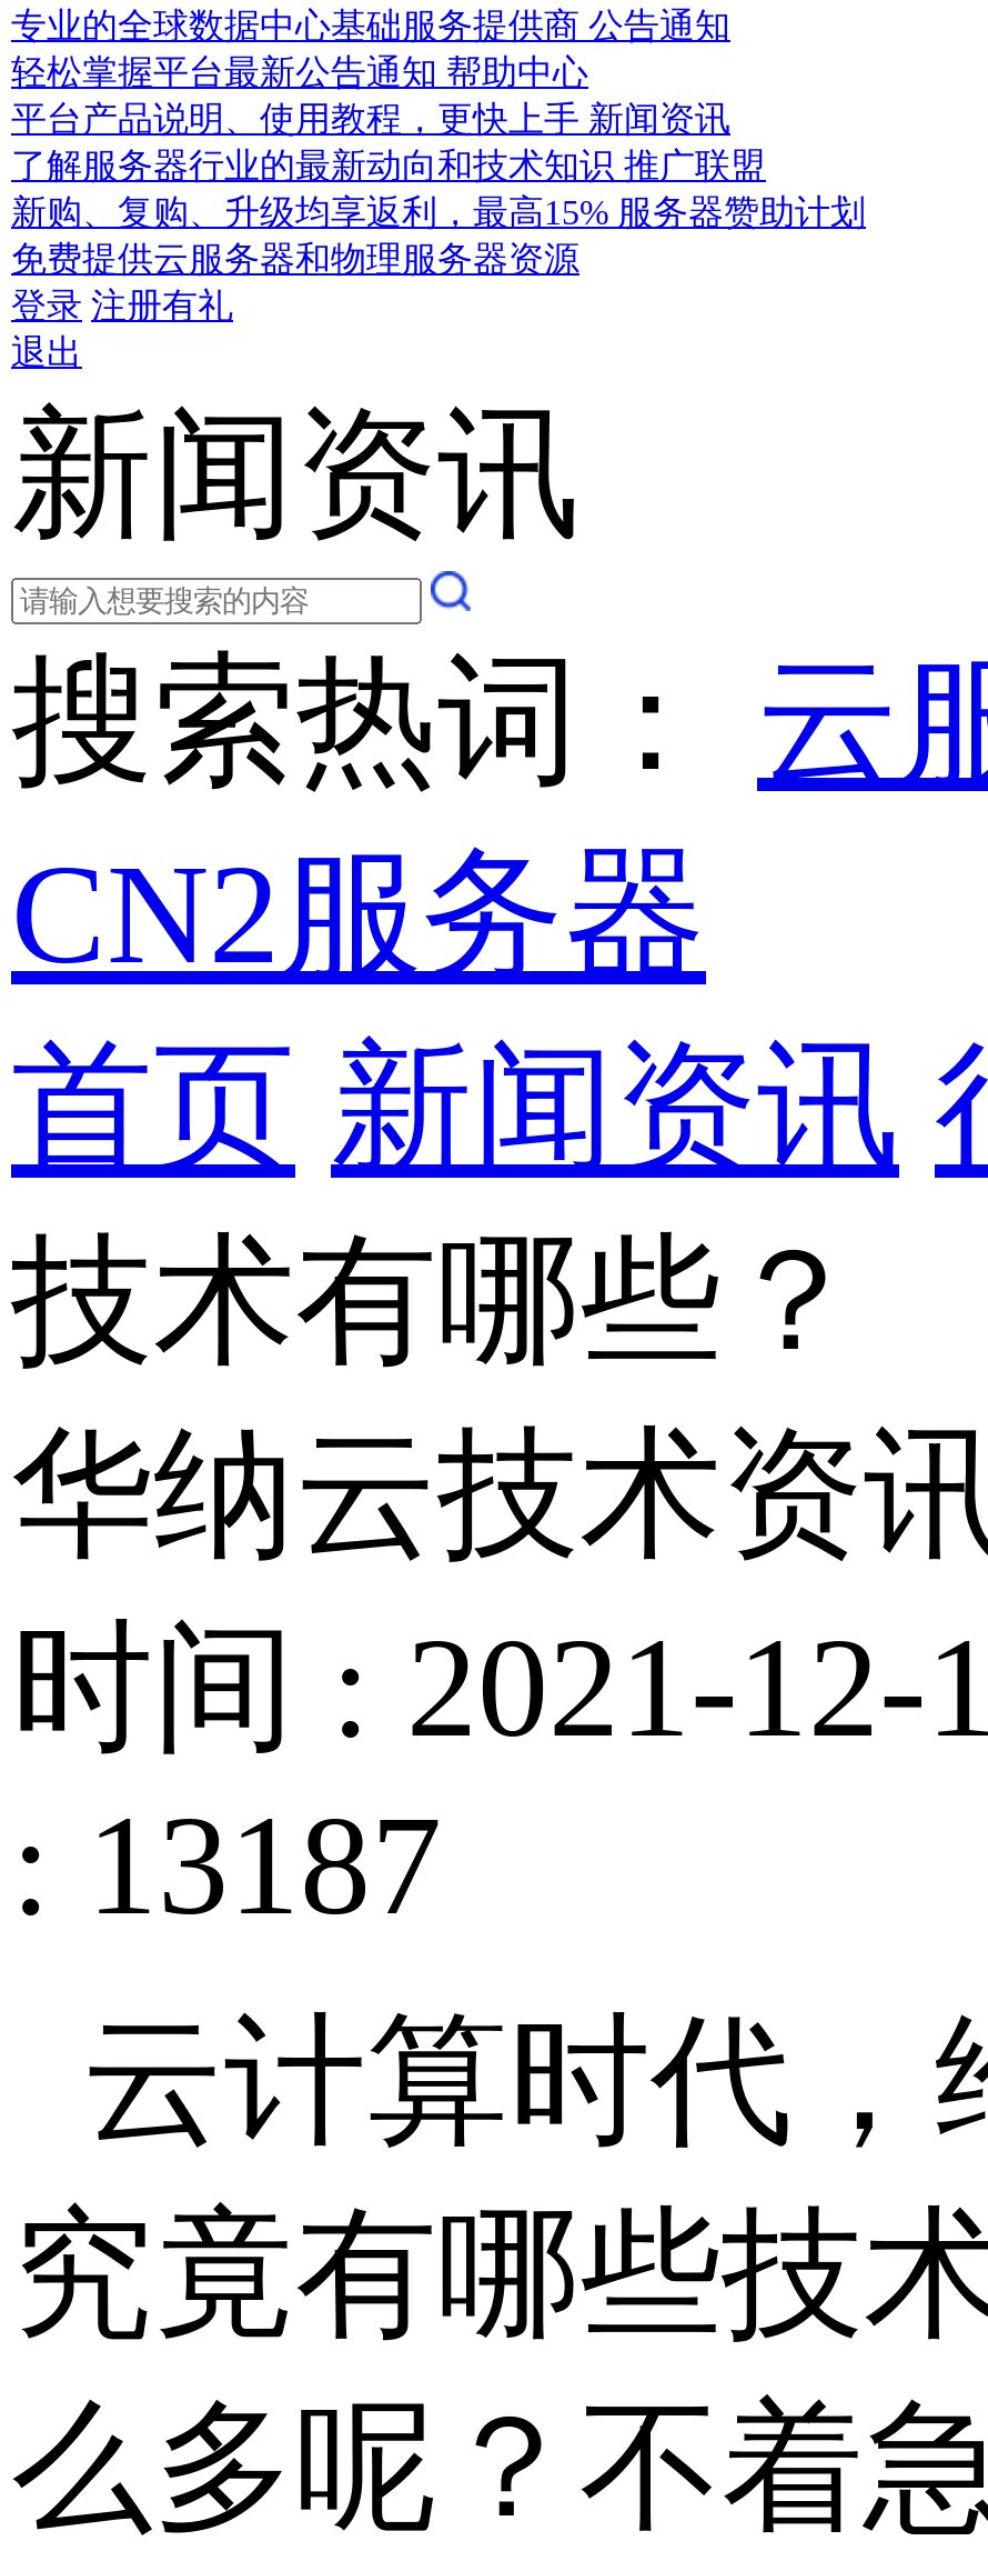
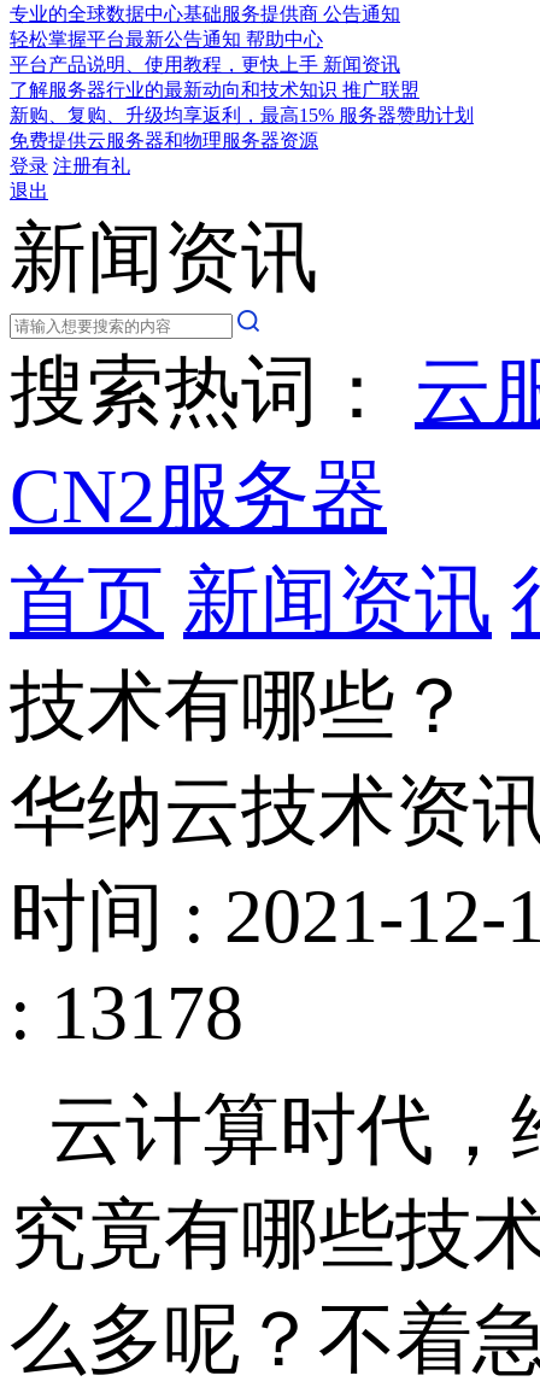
- : 13187
+ : 13178
